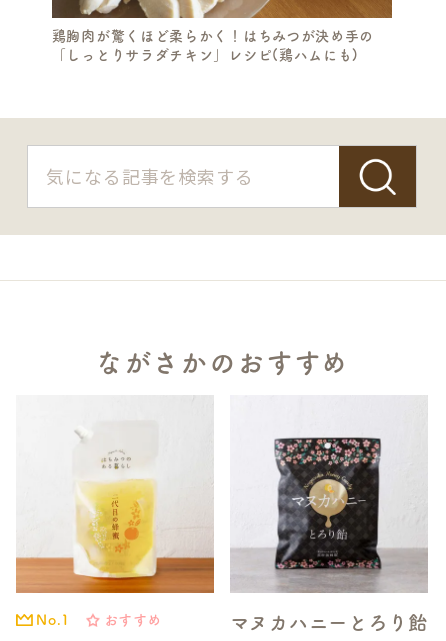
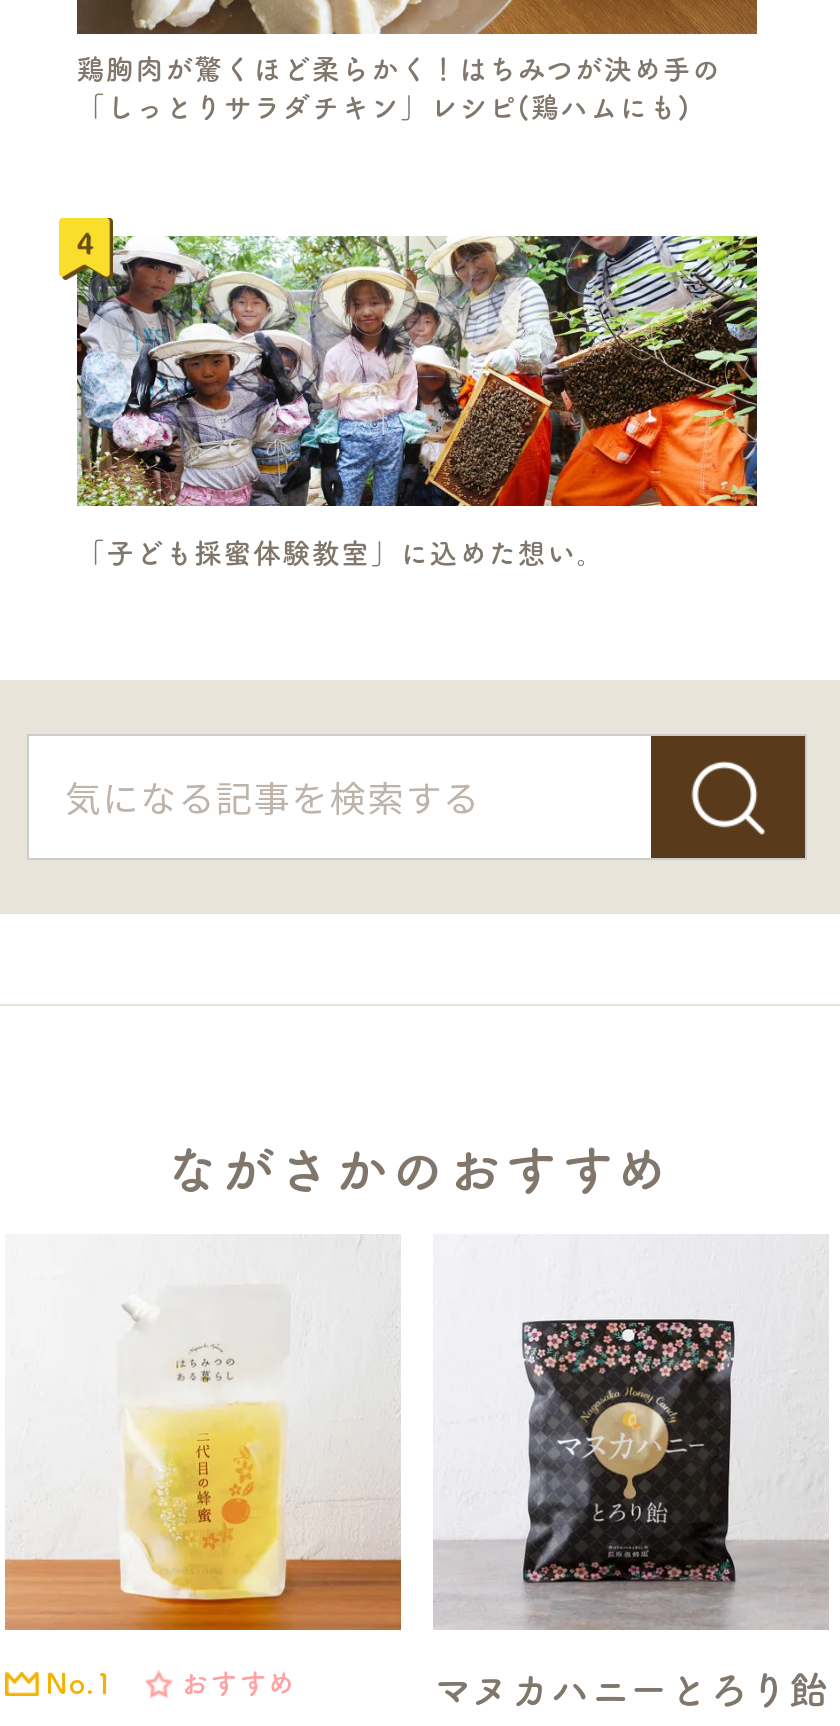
+ [image]
+ 「子ども採蜜体験教室」に込めた想い。
